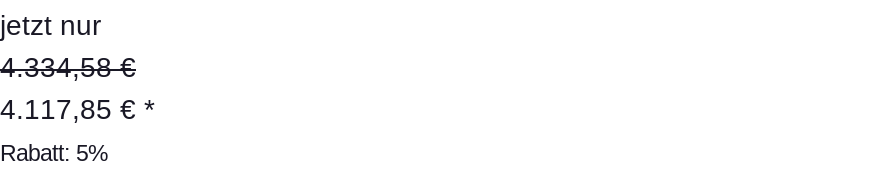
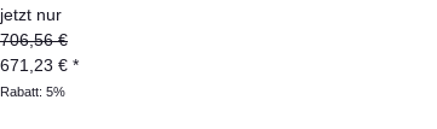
- 4.334,58 €
+ 706,56 €

- 4.117,85 €*
+ 671,23 €*
